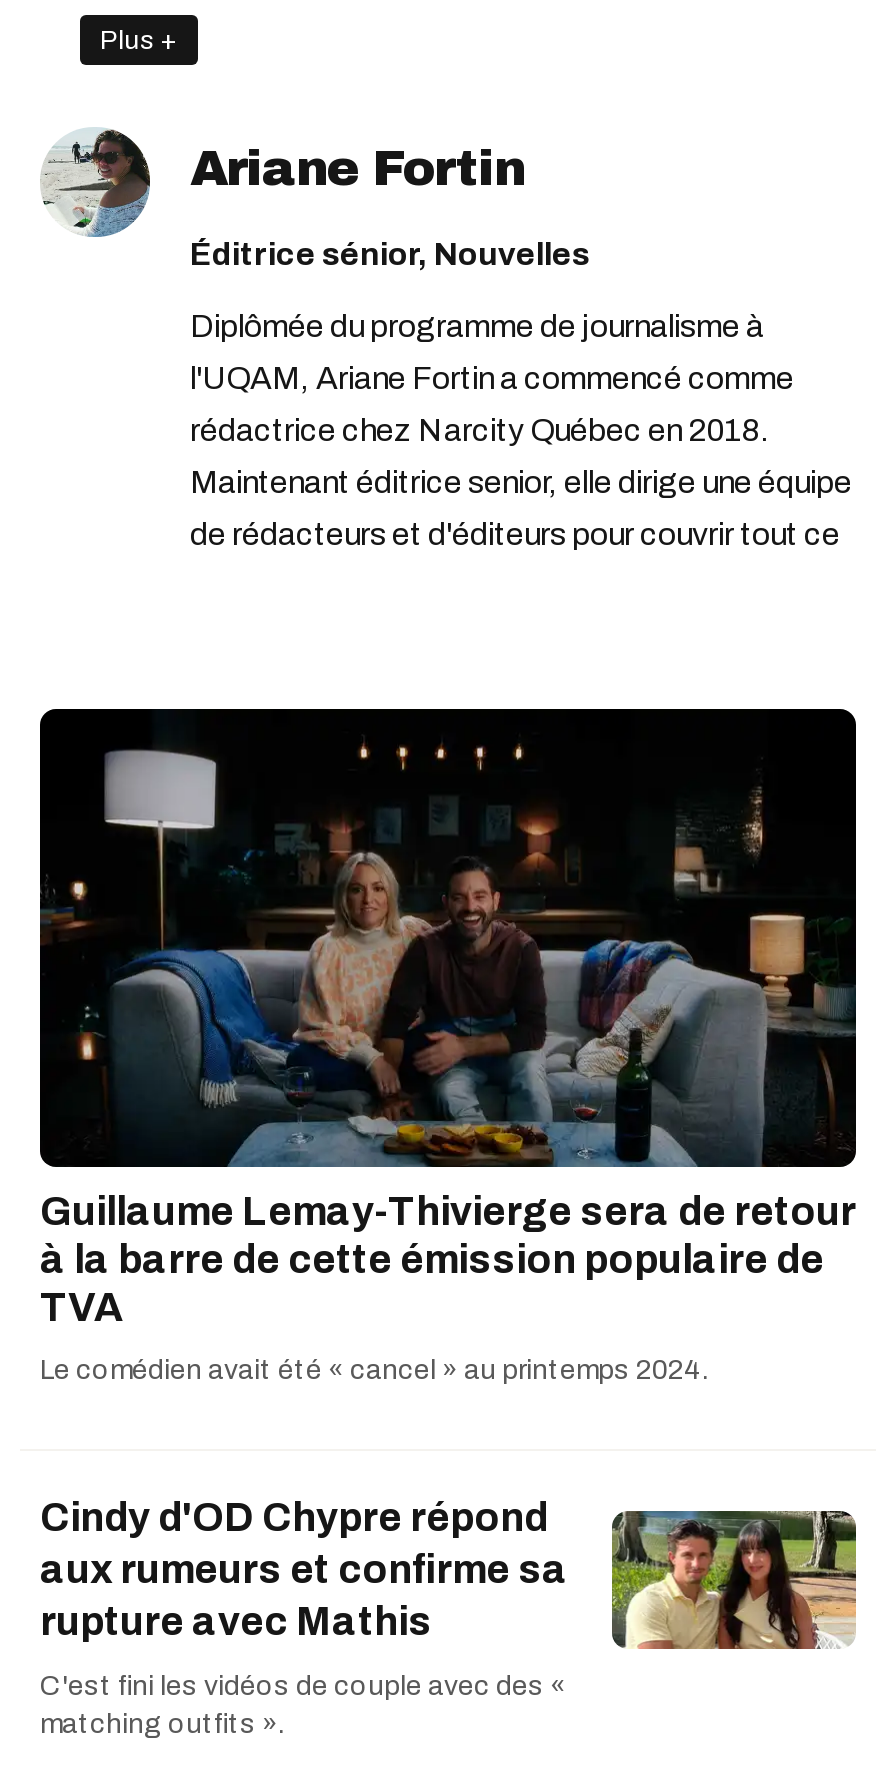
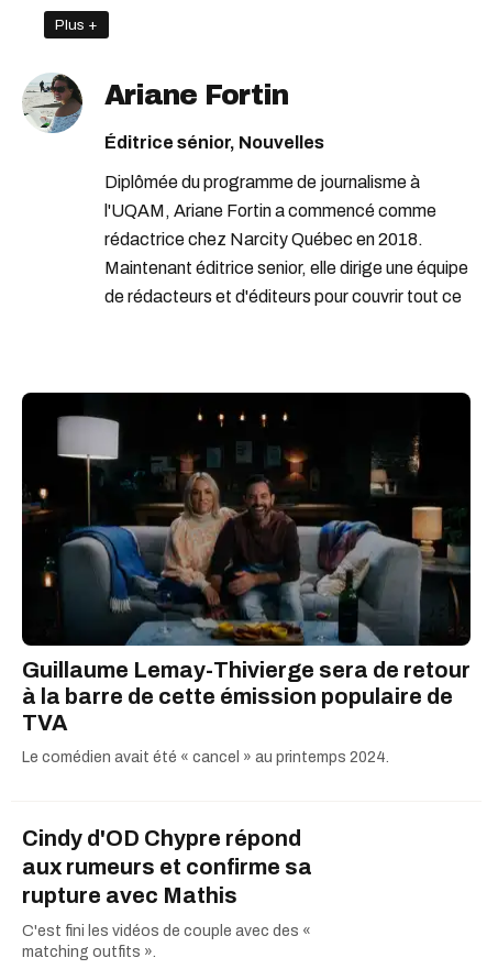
- [image]
